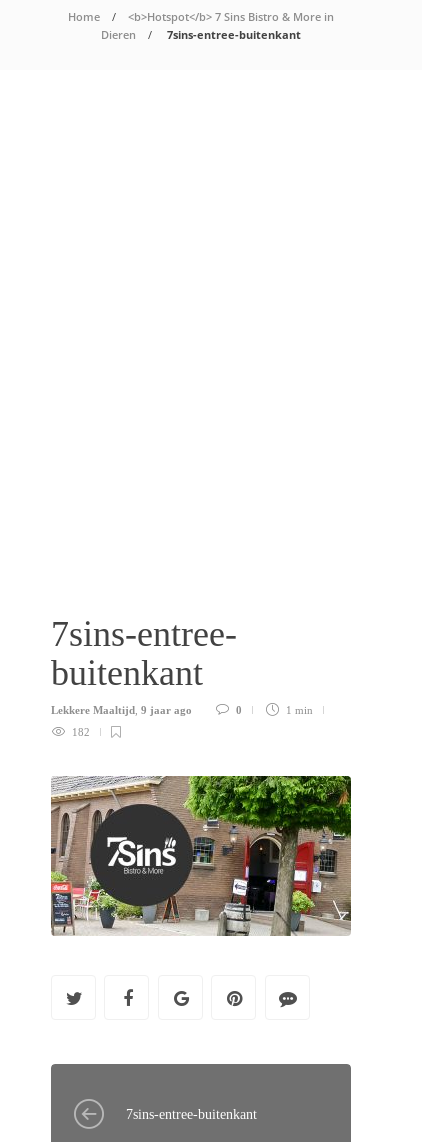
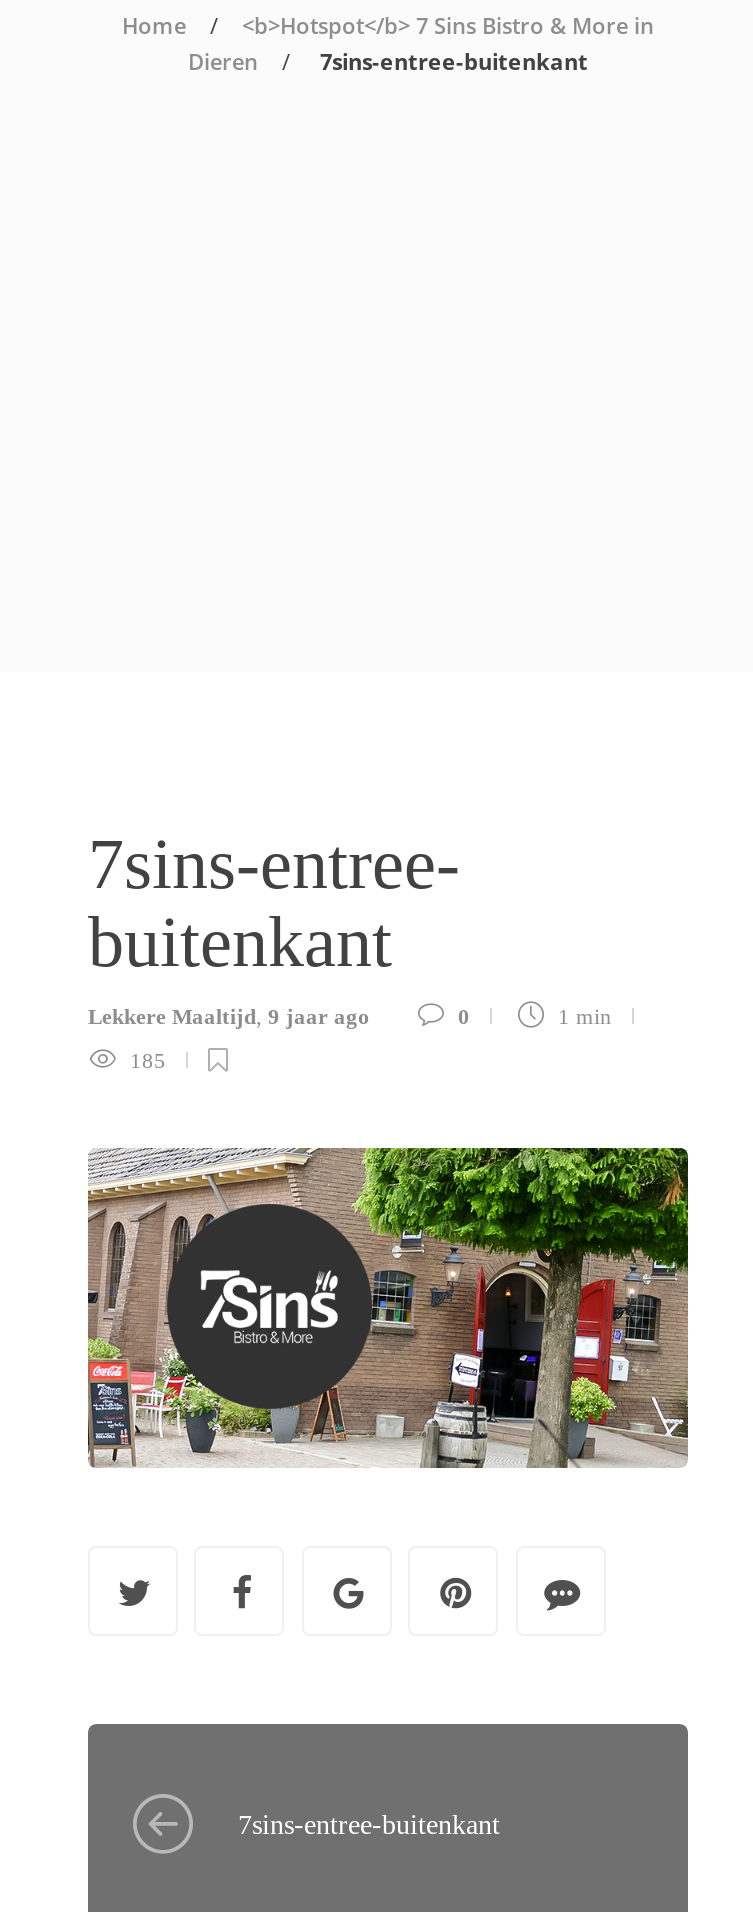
- 182
+ 185
